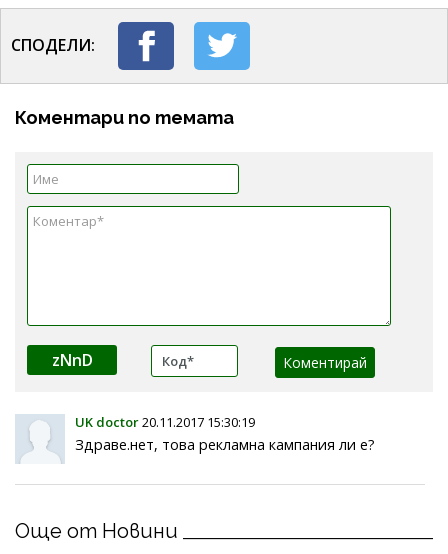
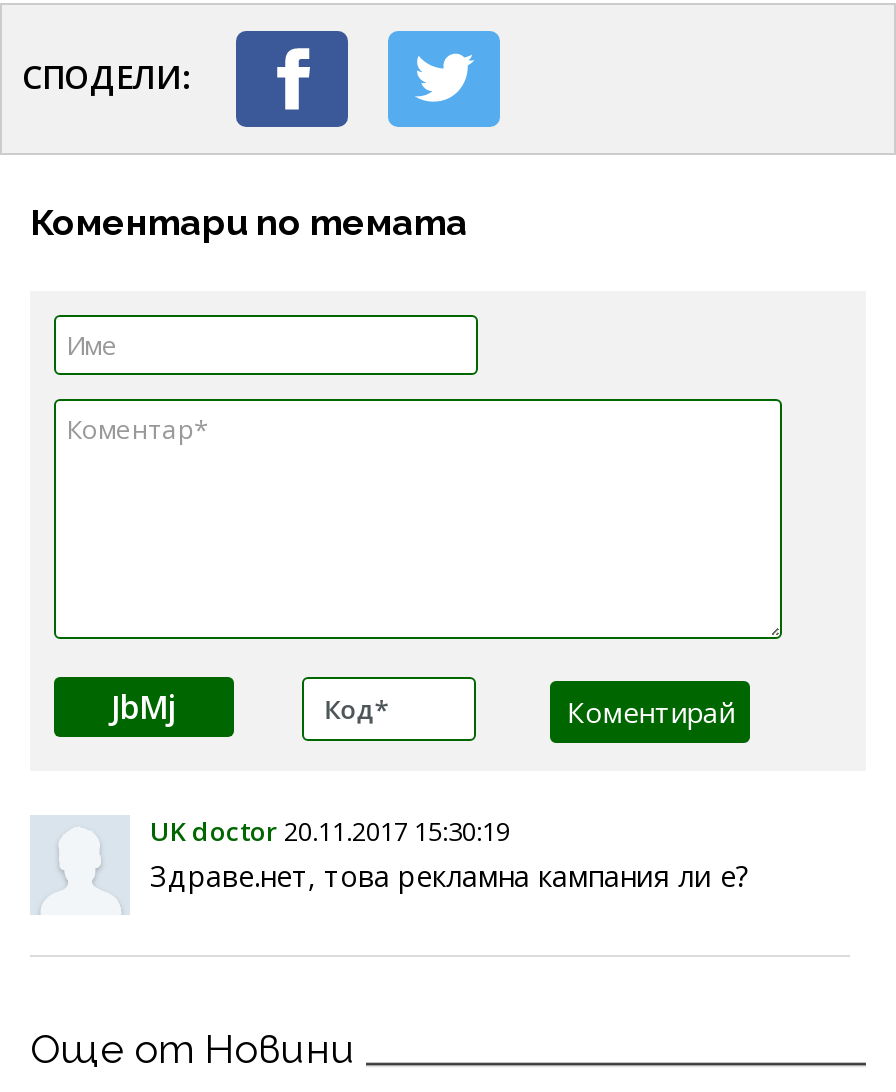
- zNnD
+ JbMj
